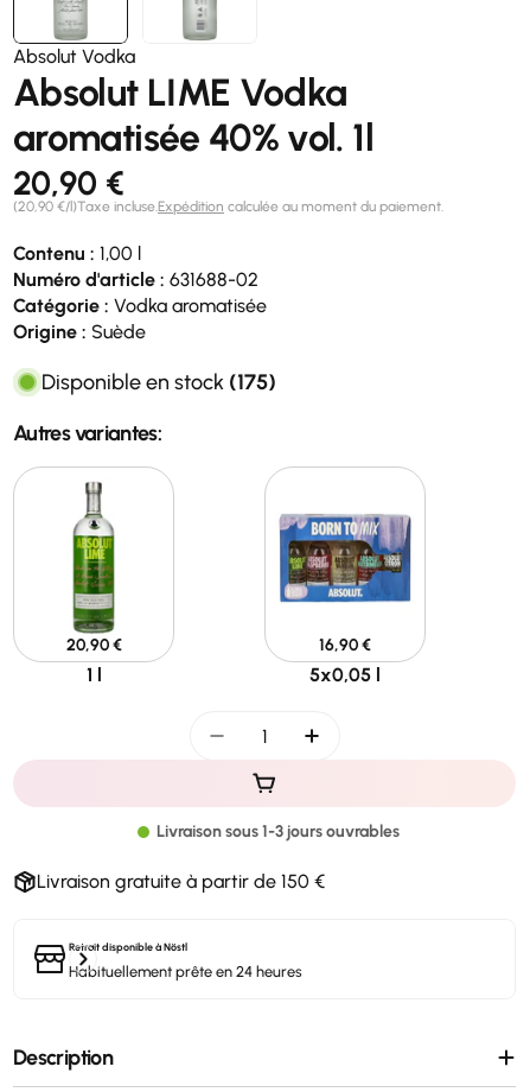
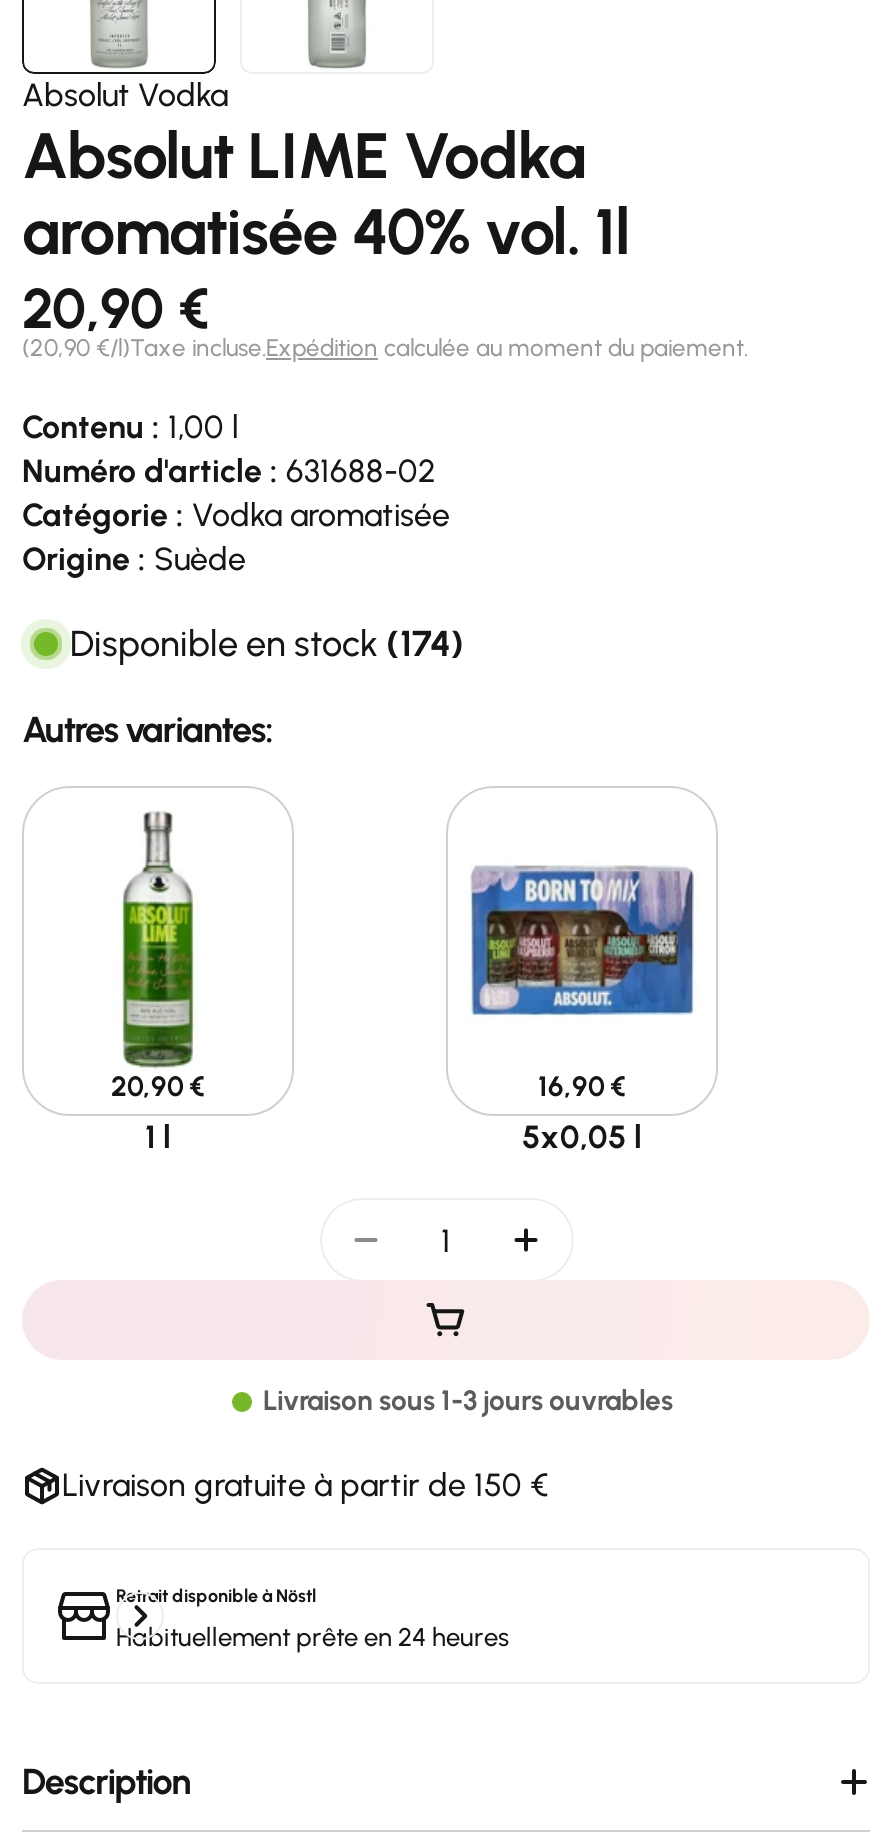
- Disponible en stock (175)
+ Disponible en stock (174)
